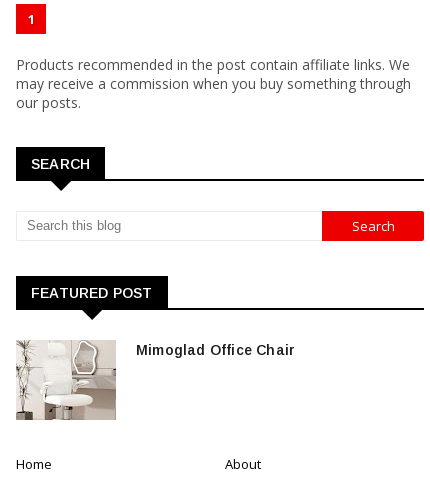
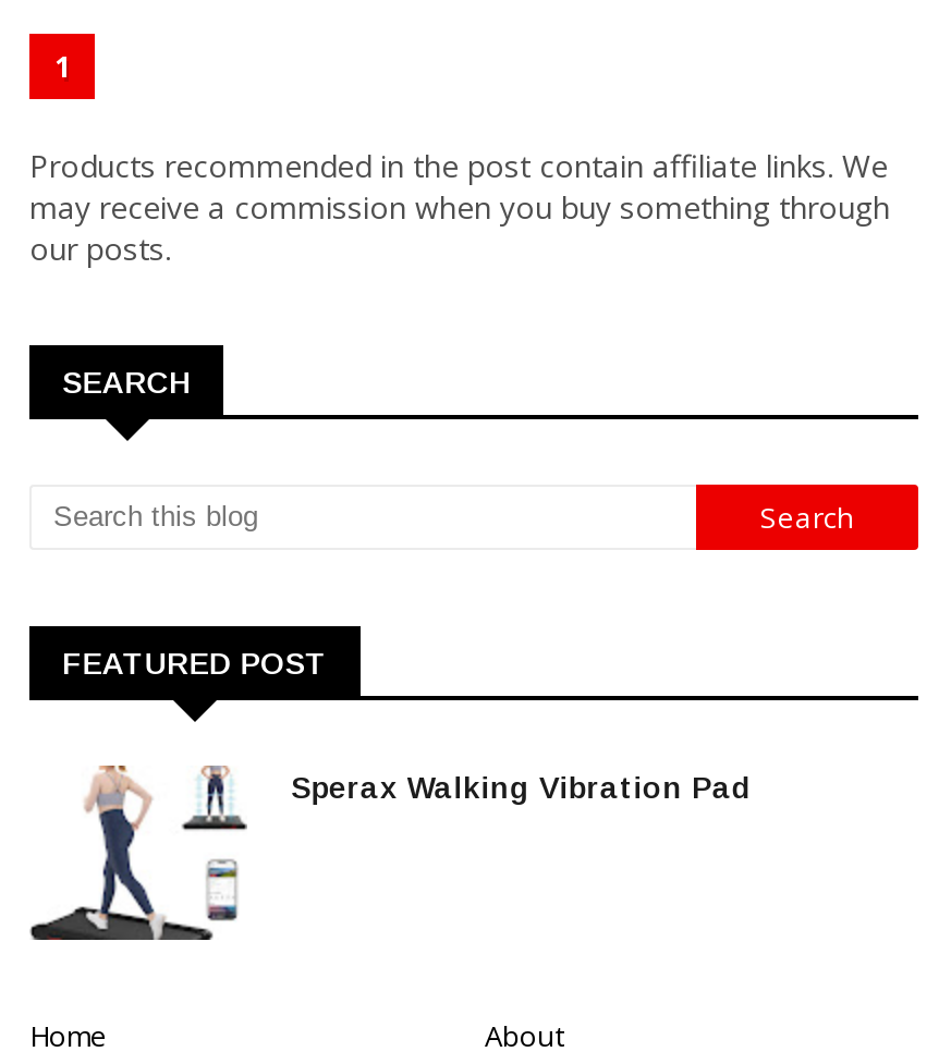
- [image]
- Mimoglad Office Chair
+ [image]
+ Sperax Walking Vibration Pad
